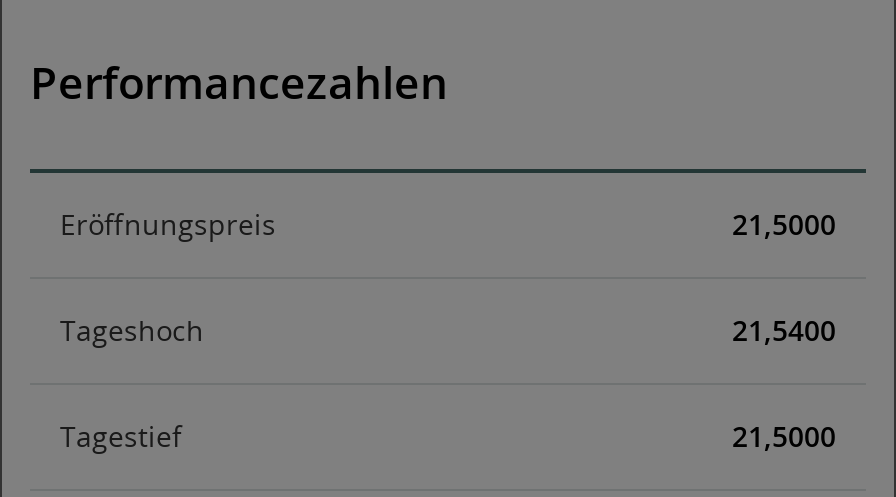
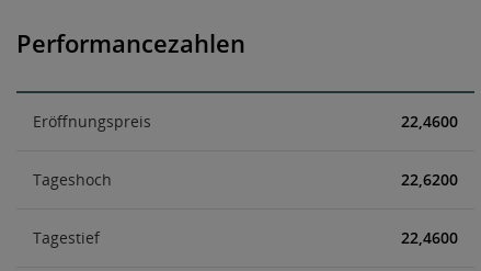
- 21,5000
+ 22,4600

- 21,5400
+ 22,6200

- 21,5000
+ 22,4600
